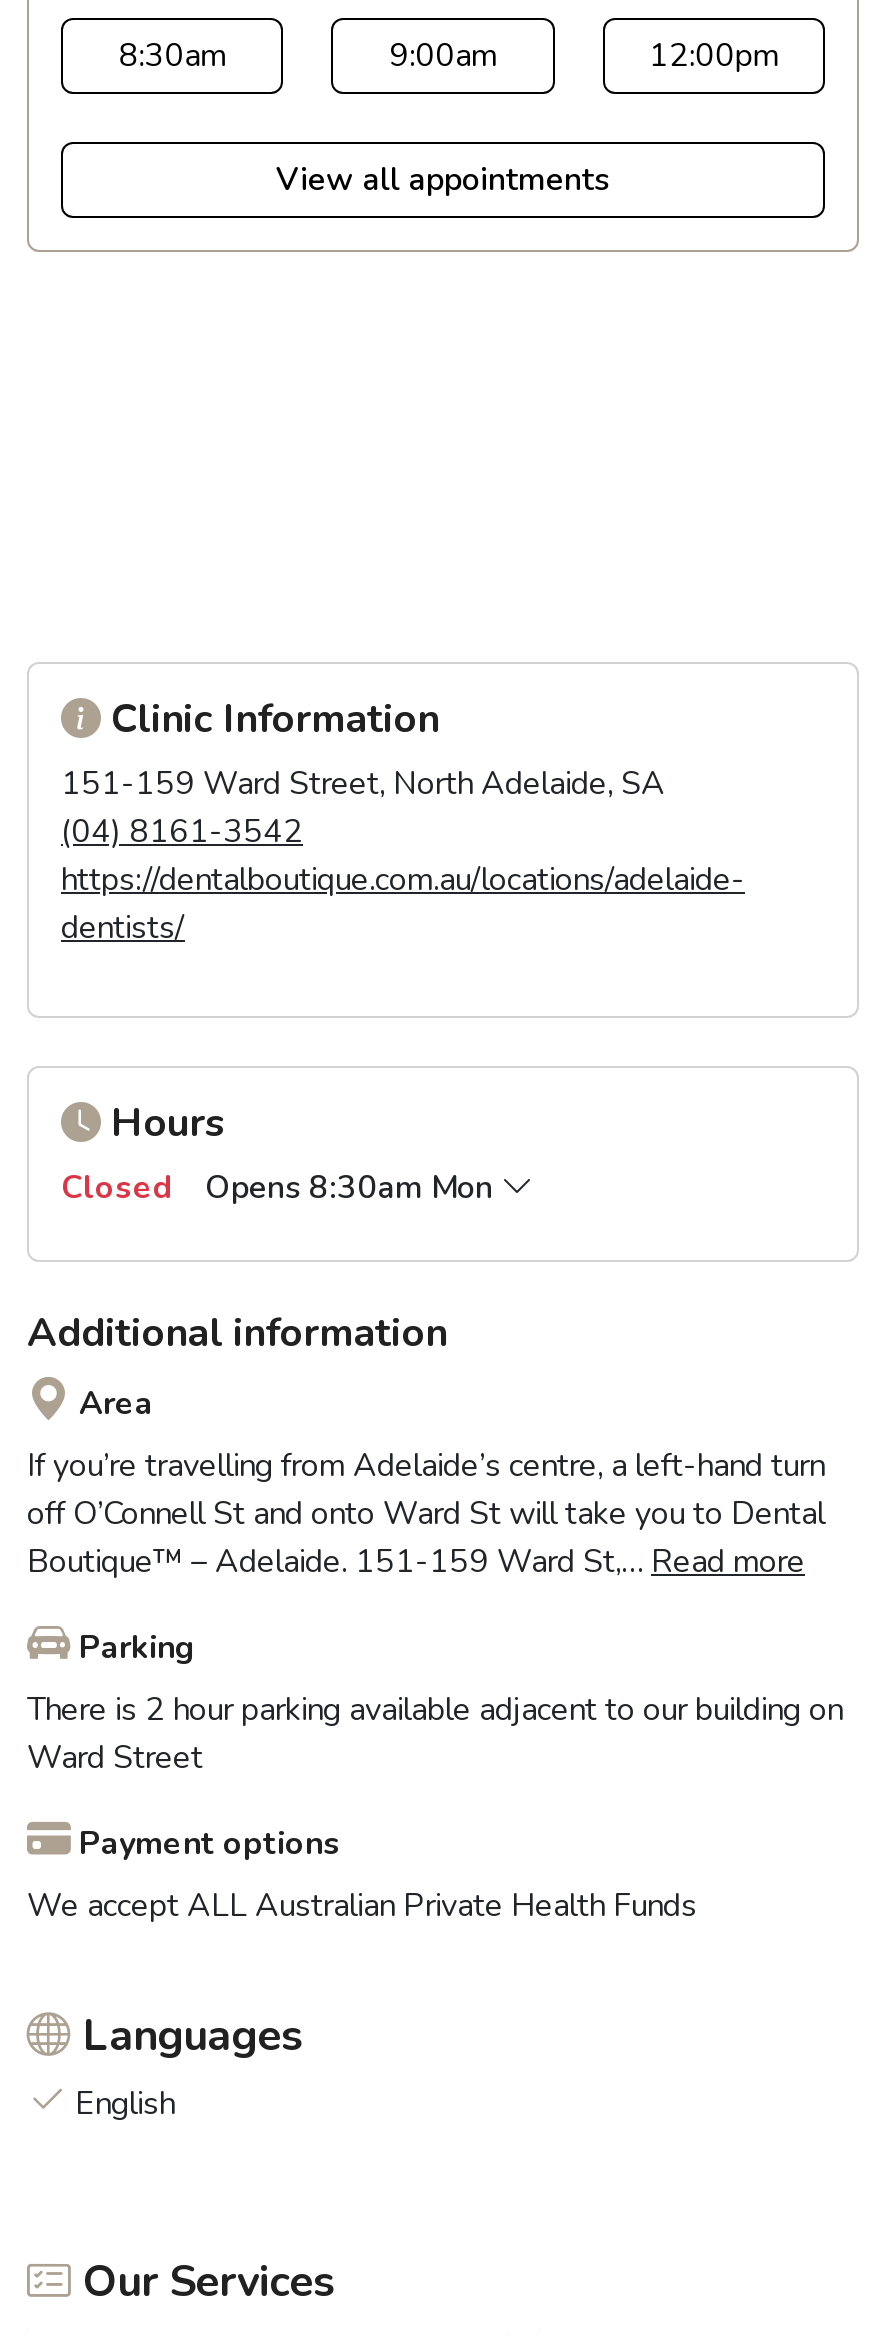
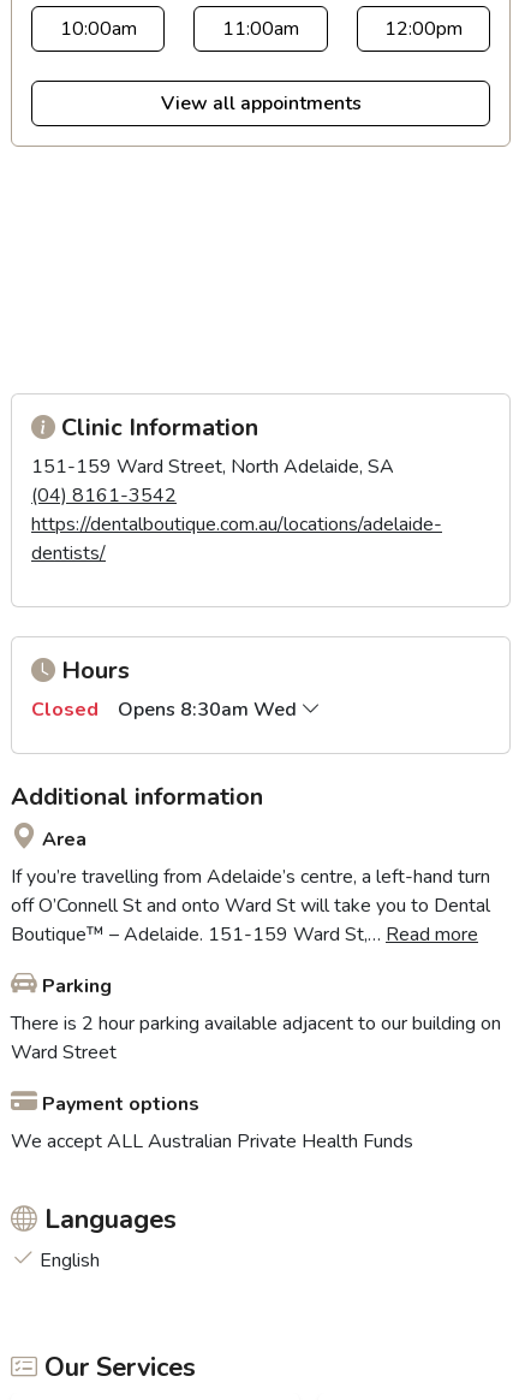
- 8:30am
- 9:00am
+ 10:00am
+ 11:00am

- Closed Opens 8:30am Mon
+ Closed Opens 8:30am Wed
